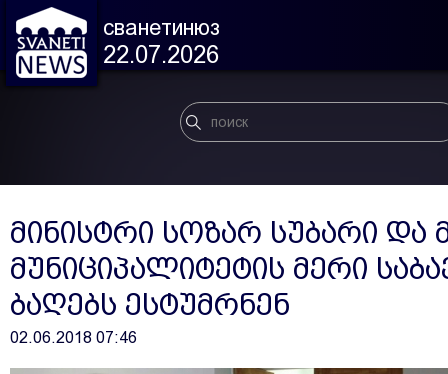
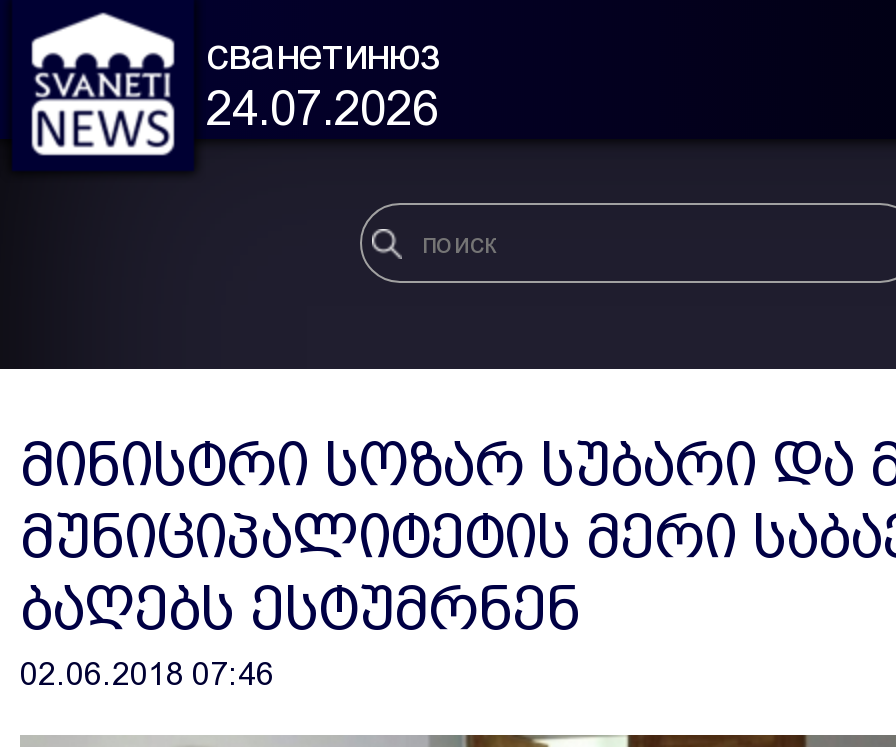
- 22.07.2026
+ 24.07.2026
